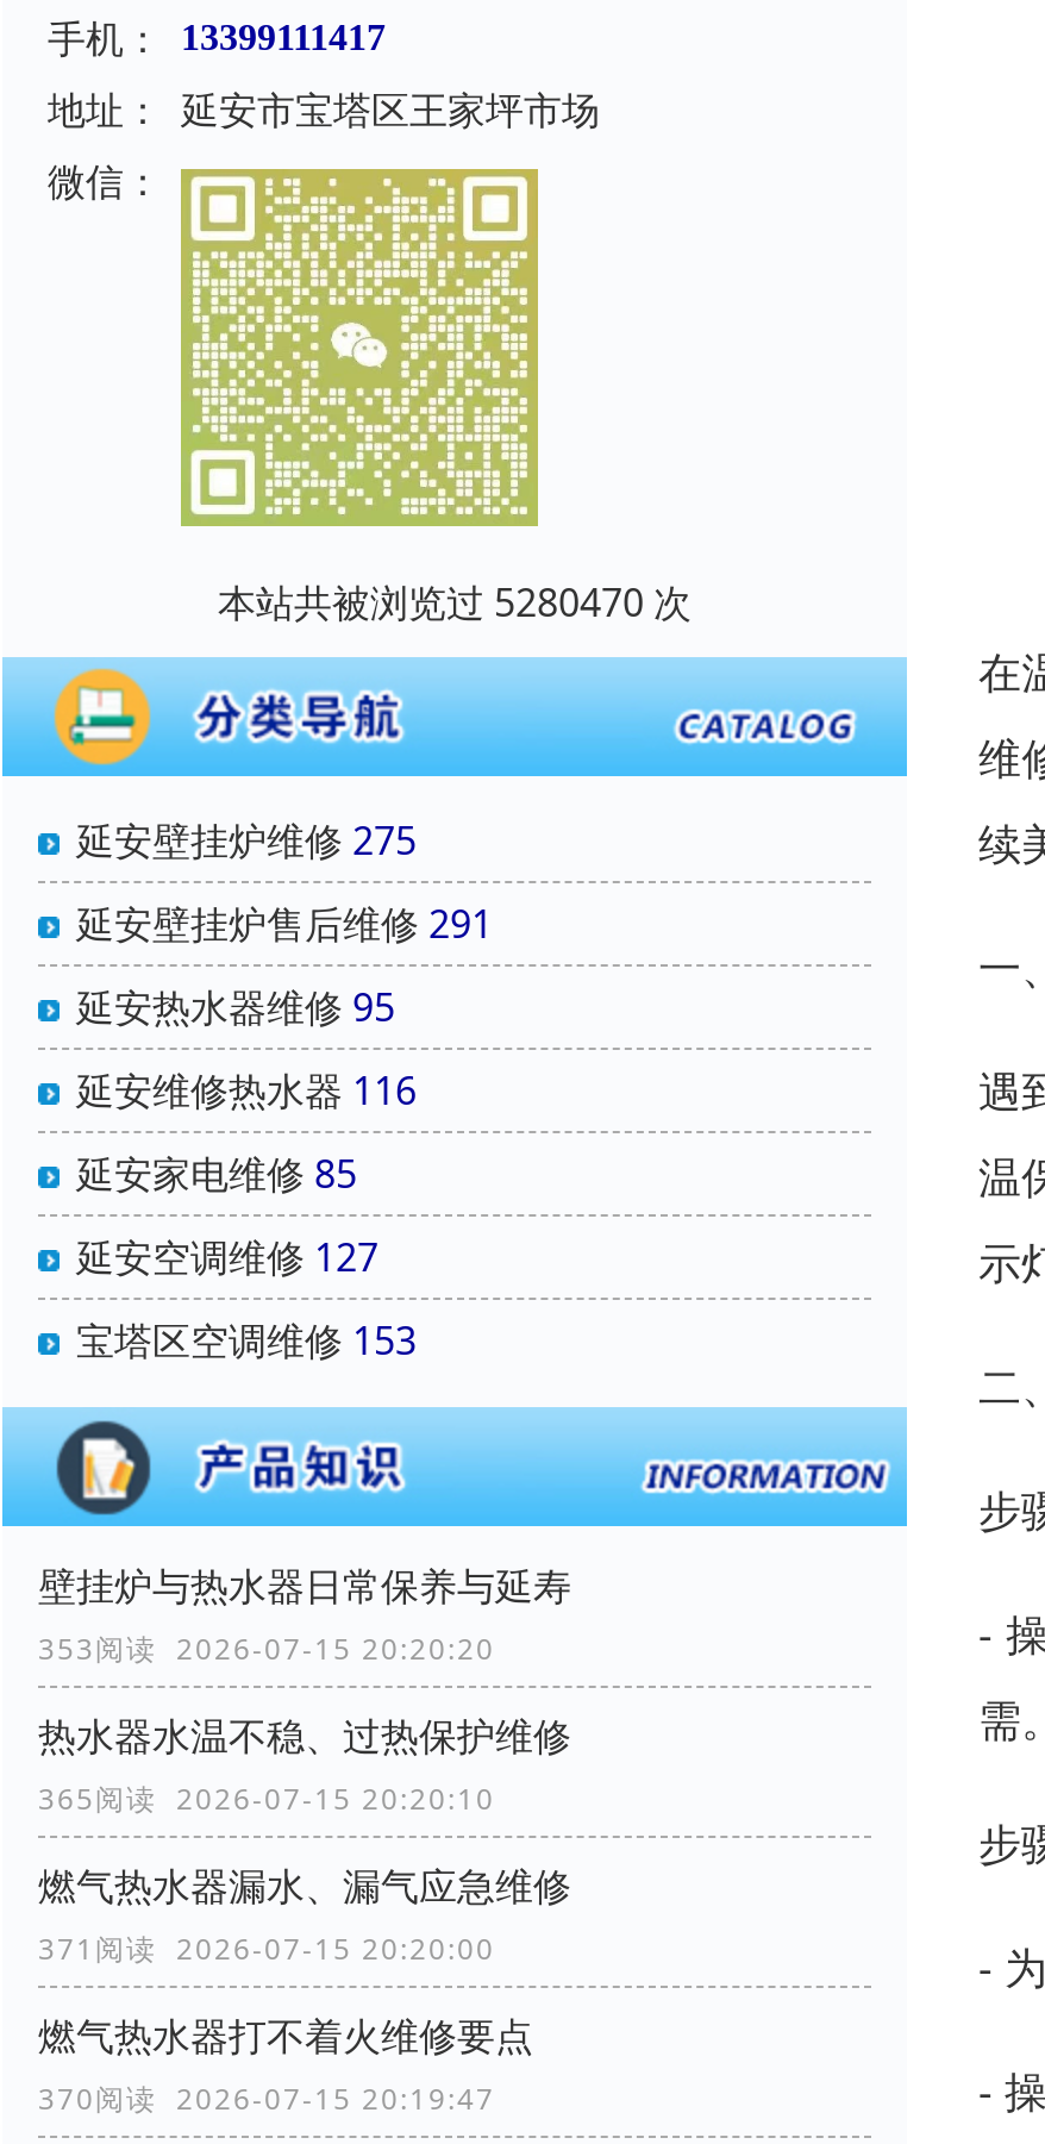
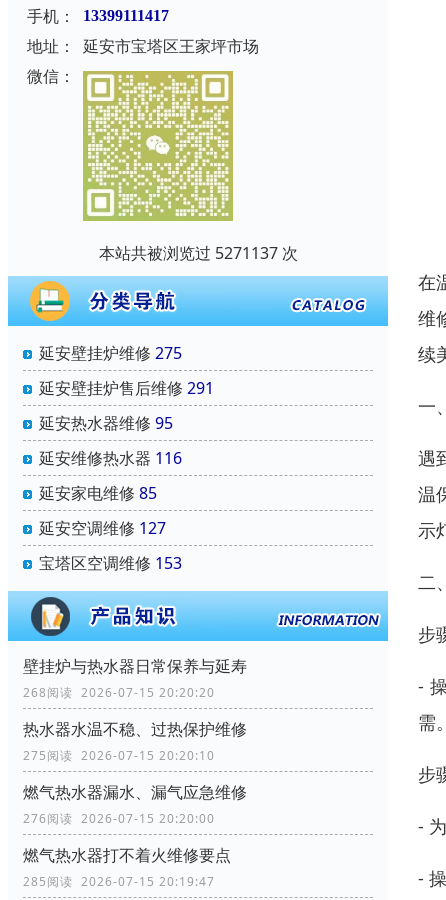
- 本站共被浏览过 5280470 次
+ 本站共被浏览过 5271137 次

- 353阅读 2026-07-15 20:20:20
+ 268阅读 2026-07-15 20:20:20

- 365阅读 2026-07-15 20:20:10
+ 275阅读 2026-07-15 20:20:10

- 371阅读 2026-07-15 20:20:00
+ 276阅读 2026-07-15 20:20:00

- 370阅读 2026-07-15 20:19:47
+ 285阅读 2026-07-15 20:19:47
